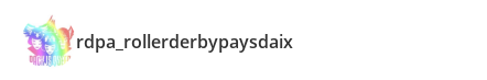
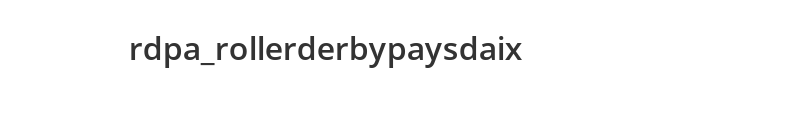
- [image]
